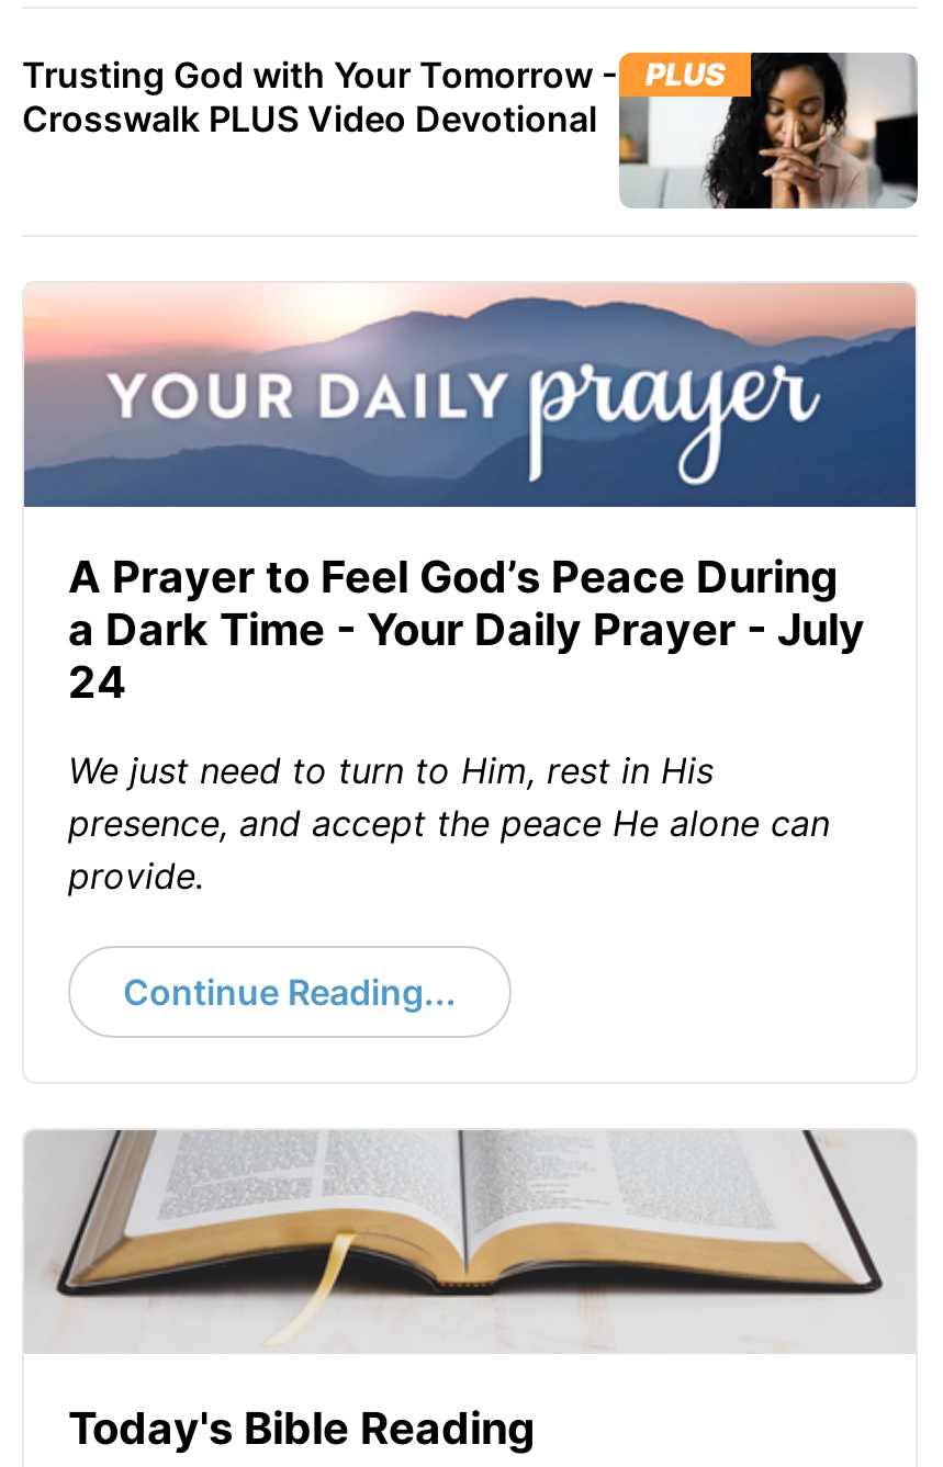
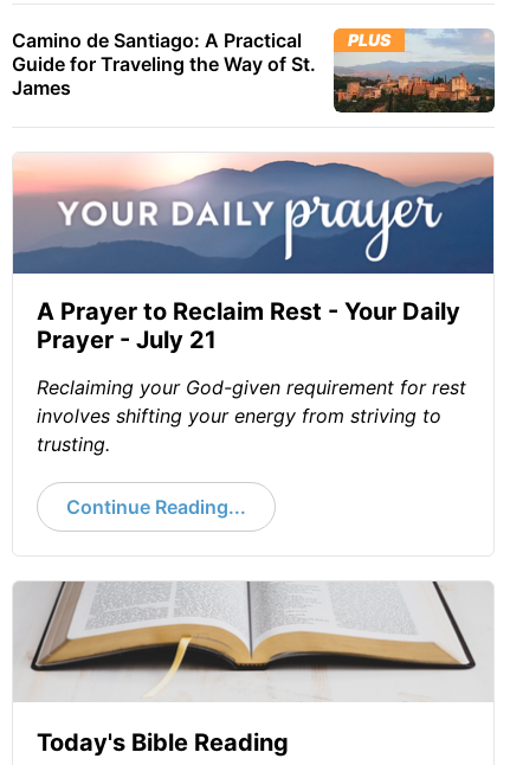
- [image]
- Trusting God with Your Tomorrow -
- Crosswalk PLUS Video Devotional
+ [image]
+ Camino de Santiago: A Practical
+ Guide for Traveling the Way of St.
+ James

- A Prayer to Feel God’s Peace During
- a Dark Time - Your Daily Prayer - July
- 24
+ A Prayer to Reclaim Rest - Your Daily
+ Prayer - July 21

- We just need to turn to Him, rest in His
- presence, and accept the peace He alone can
- provide.
+ Reclaiming your God-given requirement for rest
+ involves shifting your energy from striving to
+ trusting.
